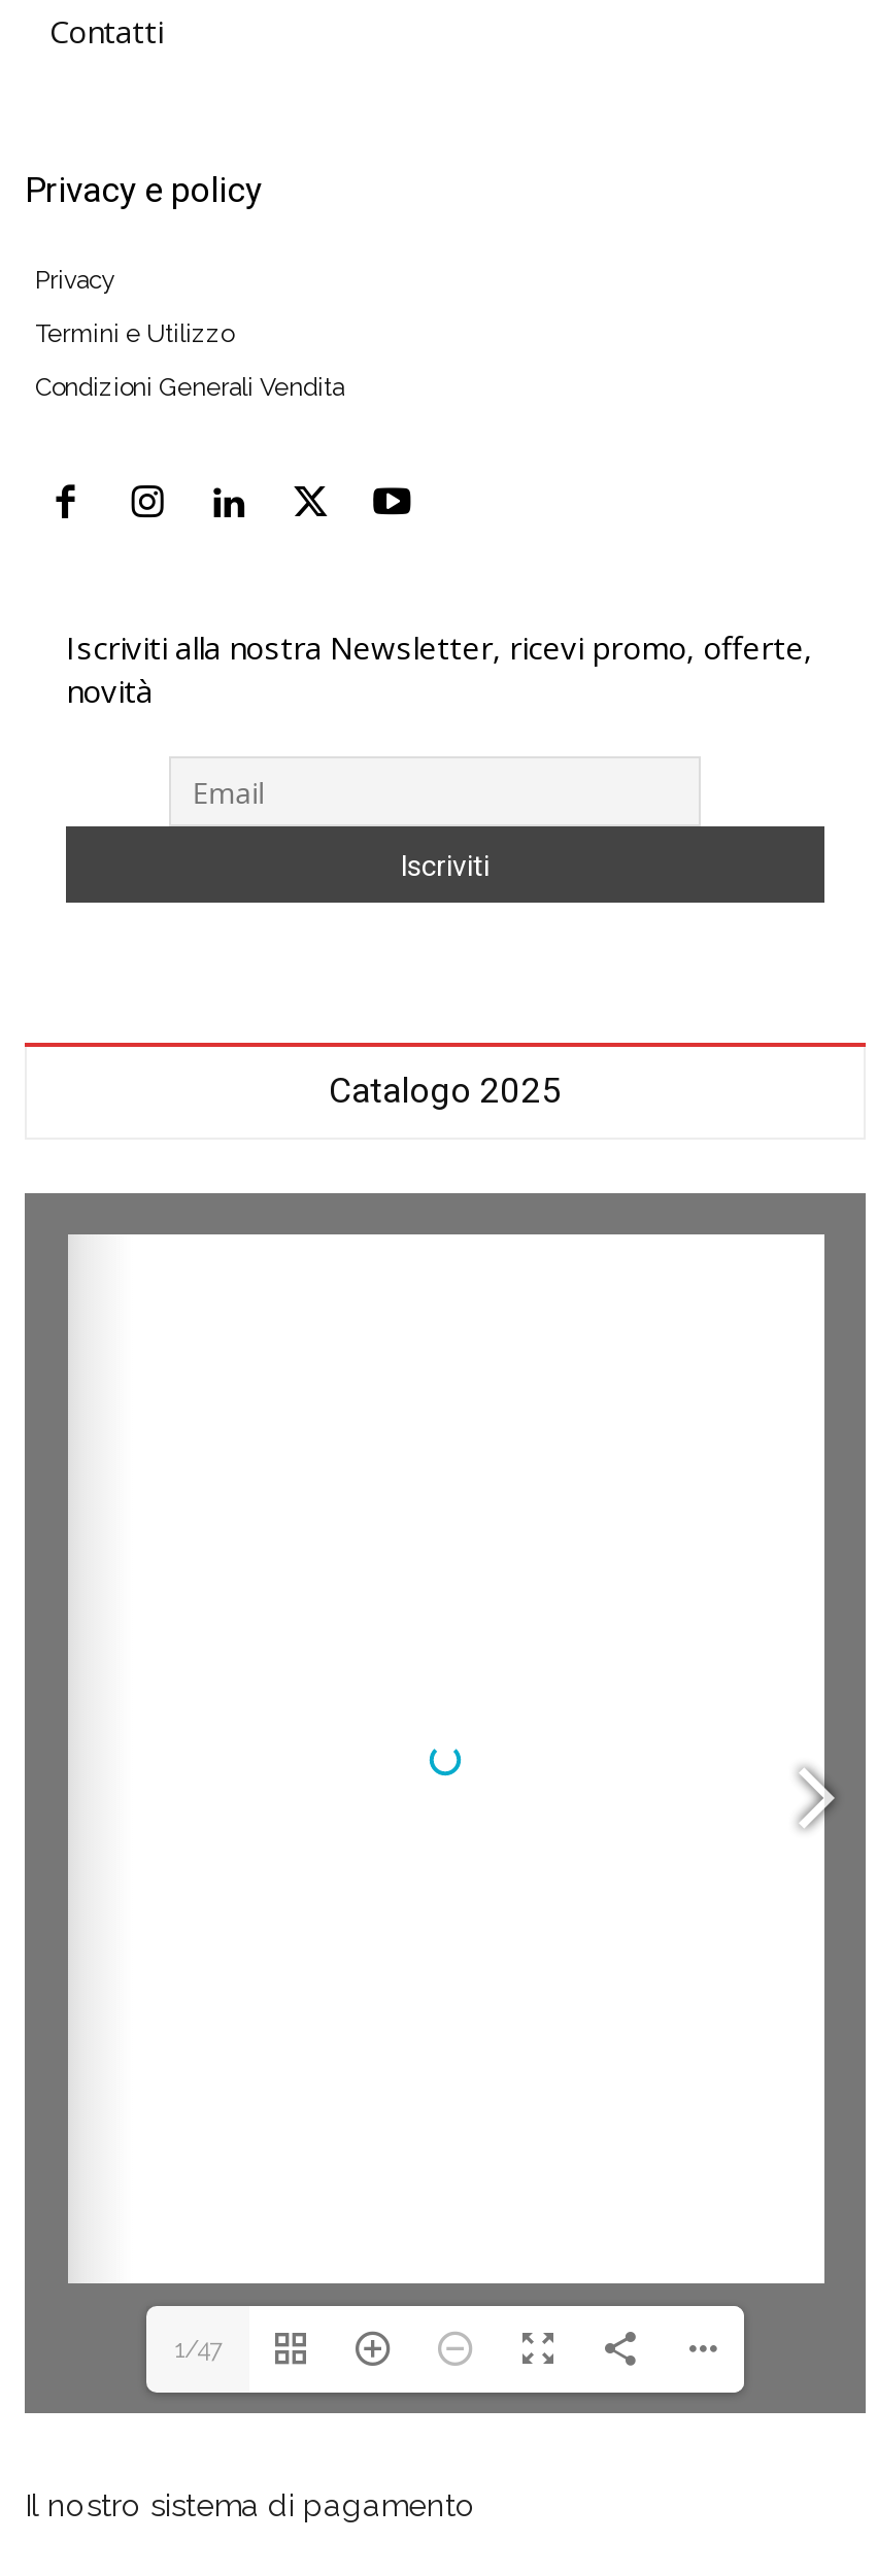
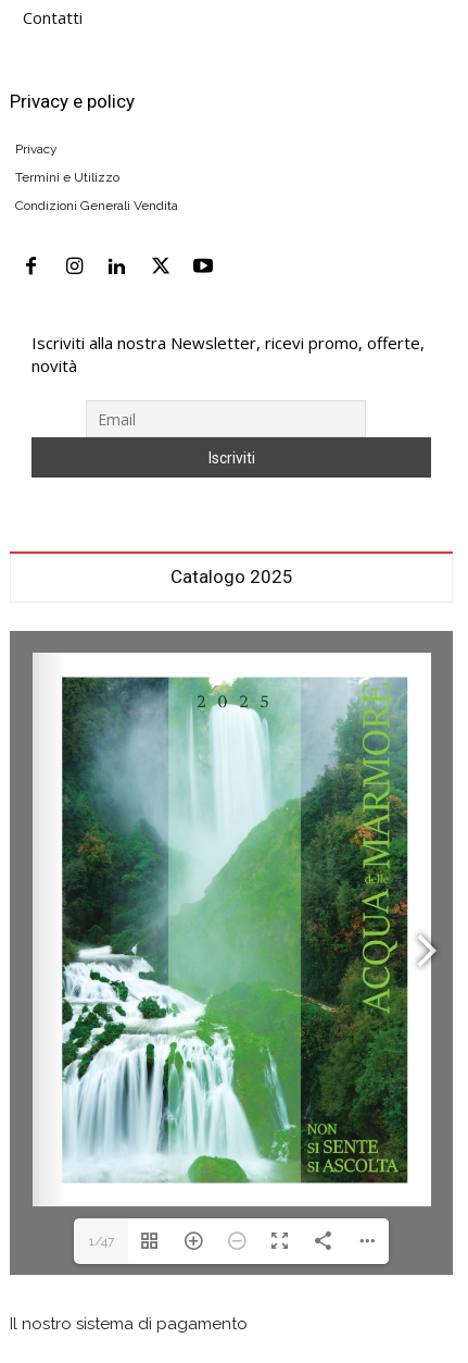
+ [image]
